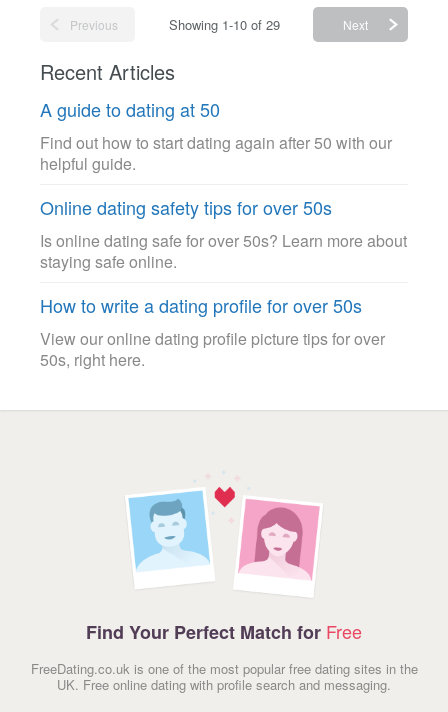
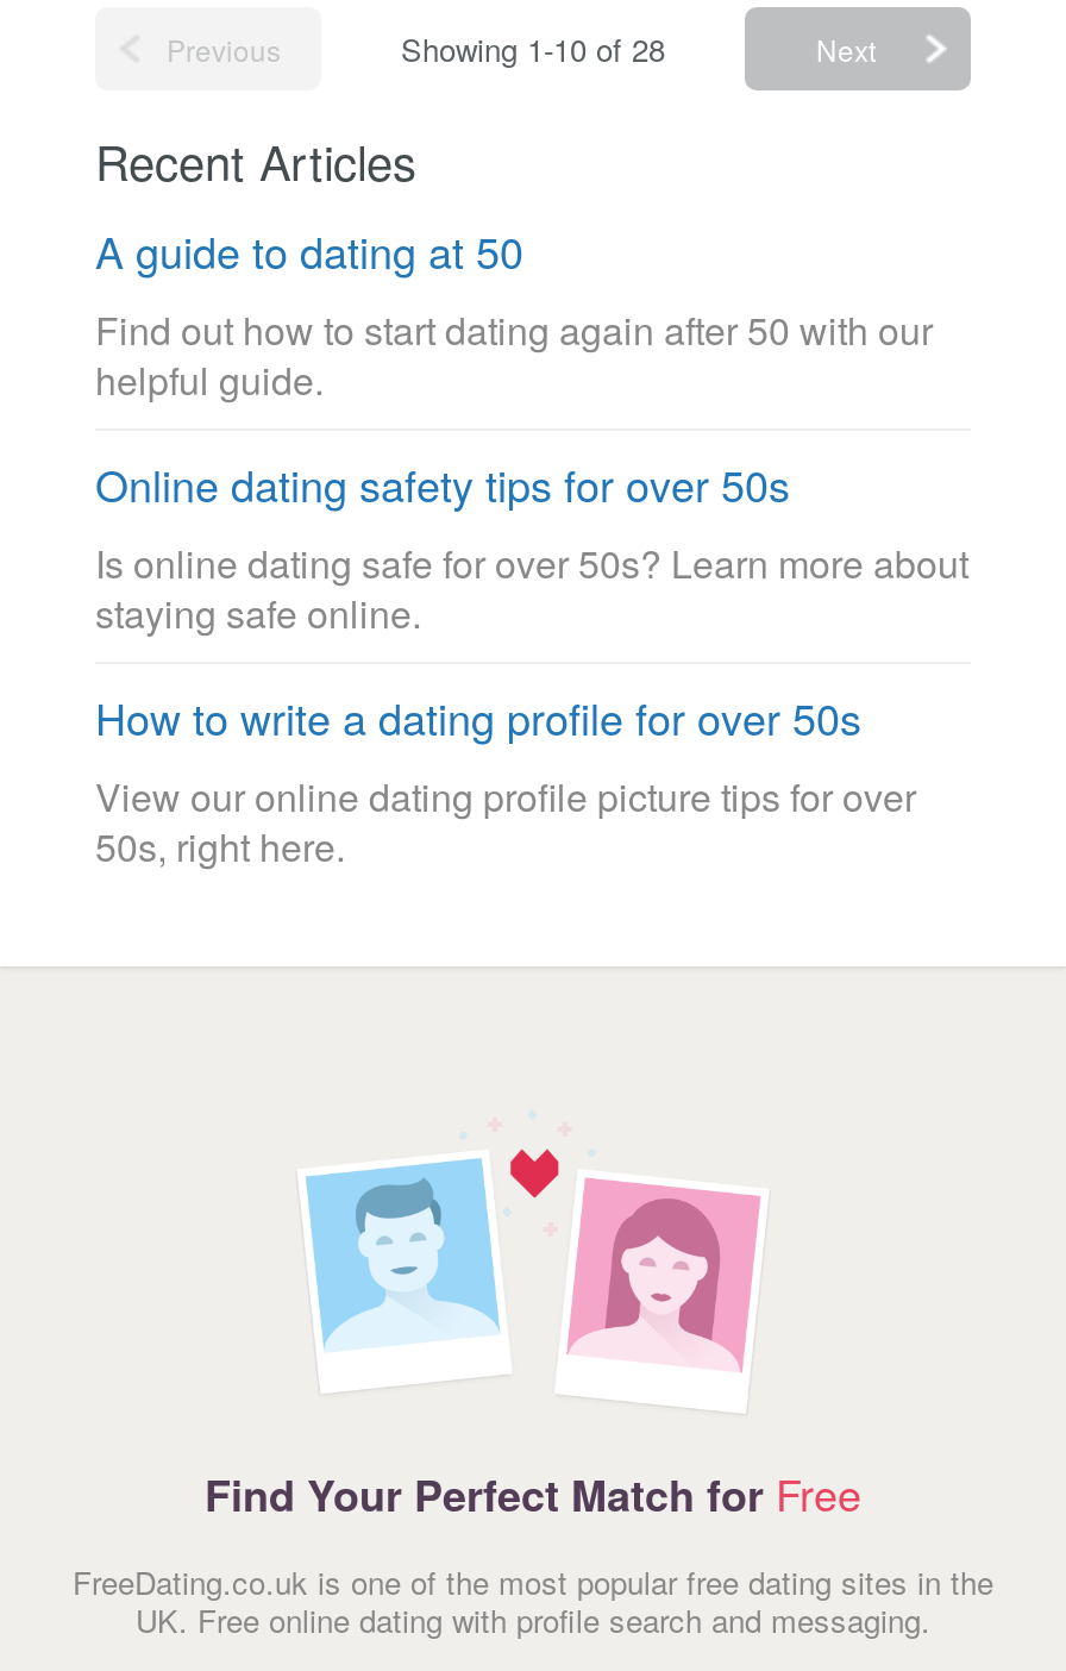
- Showing 1-10 of 29
+ Showing 1-10 of 28
